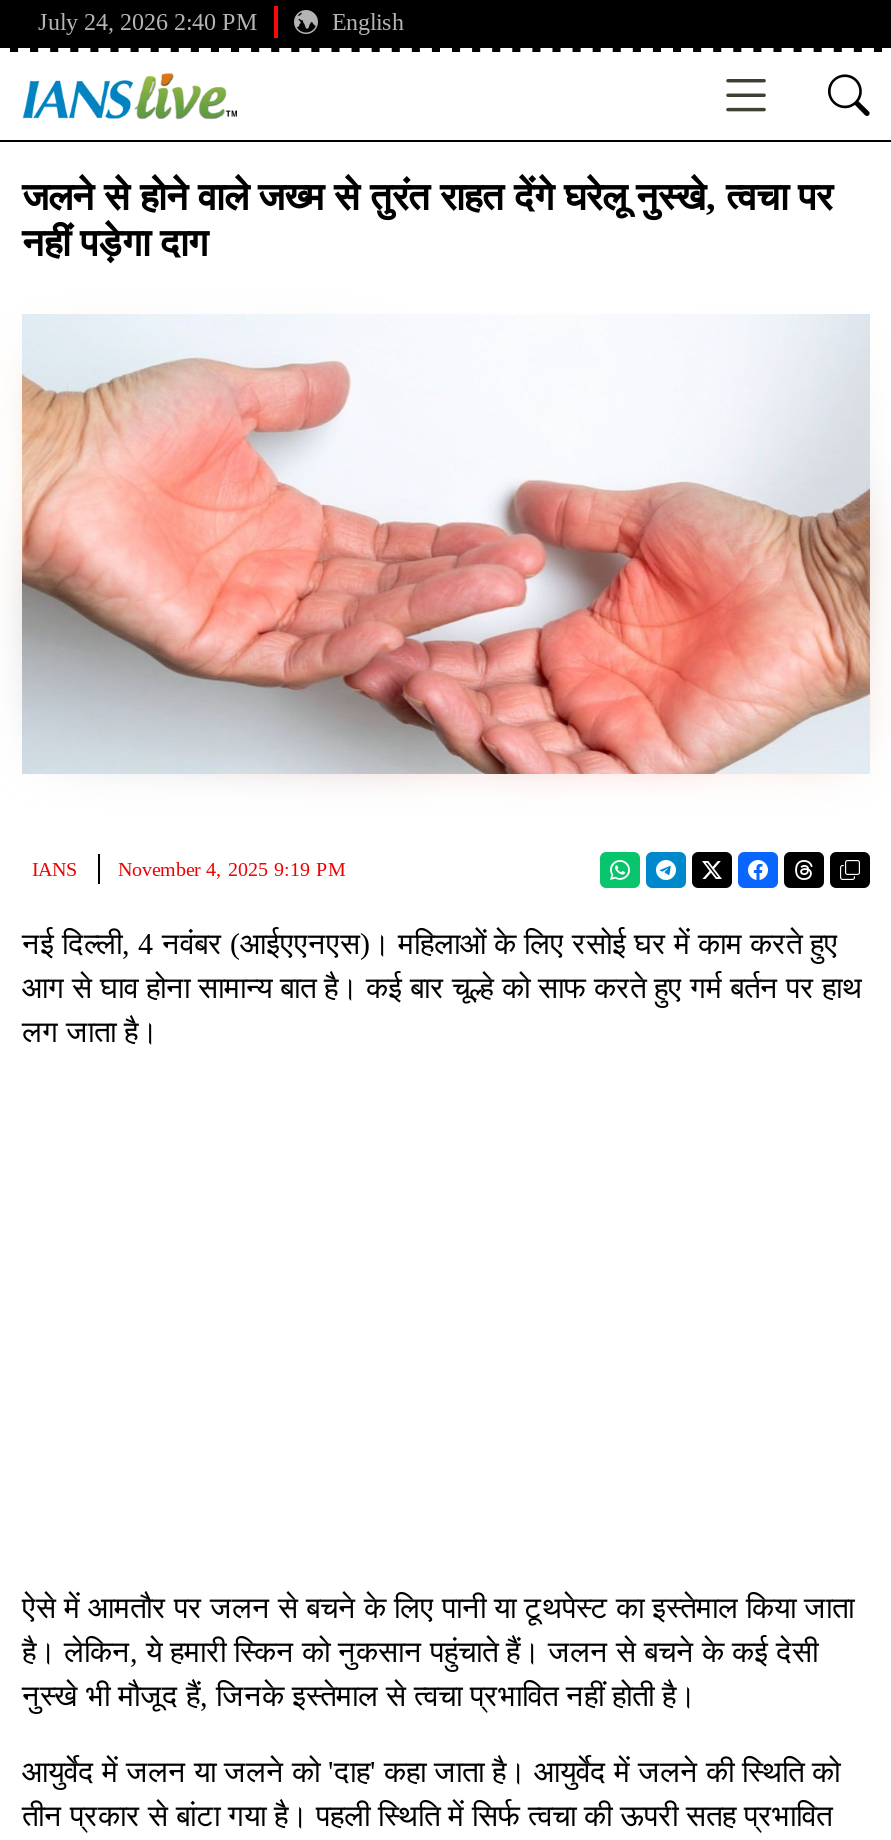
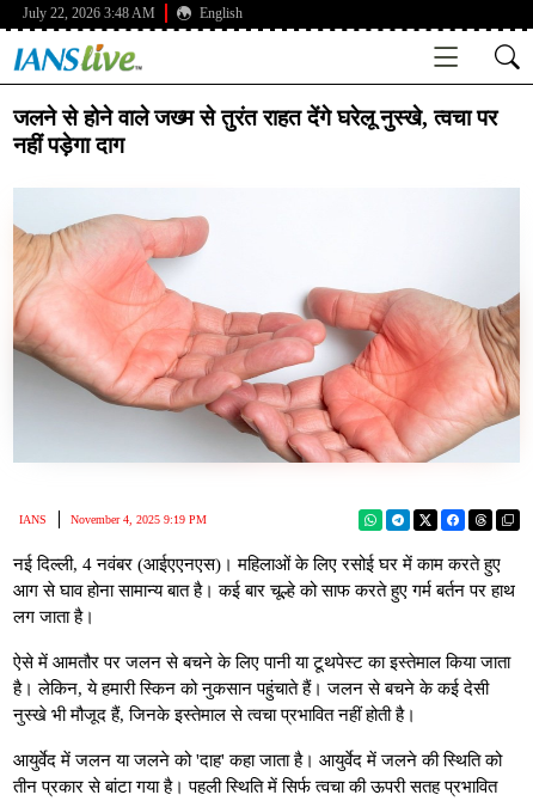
- July 24, 2026 2:40 PM
+ July 22, 2026 3:48 AM
